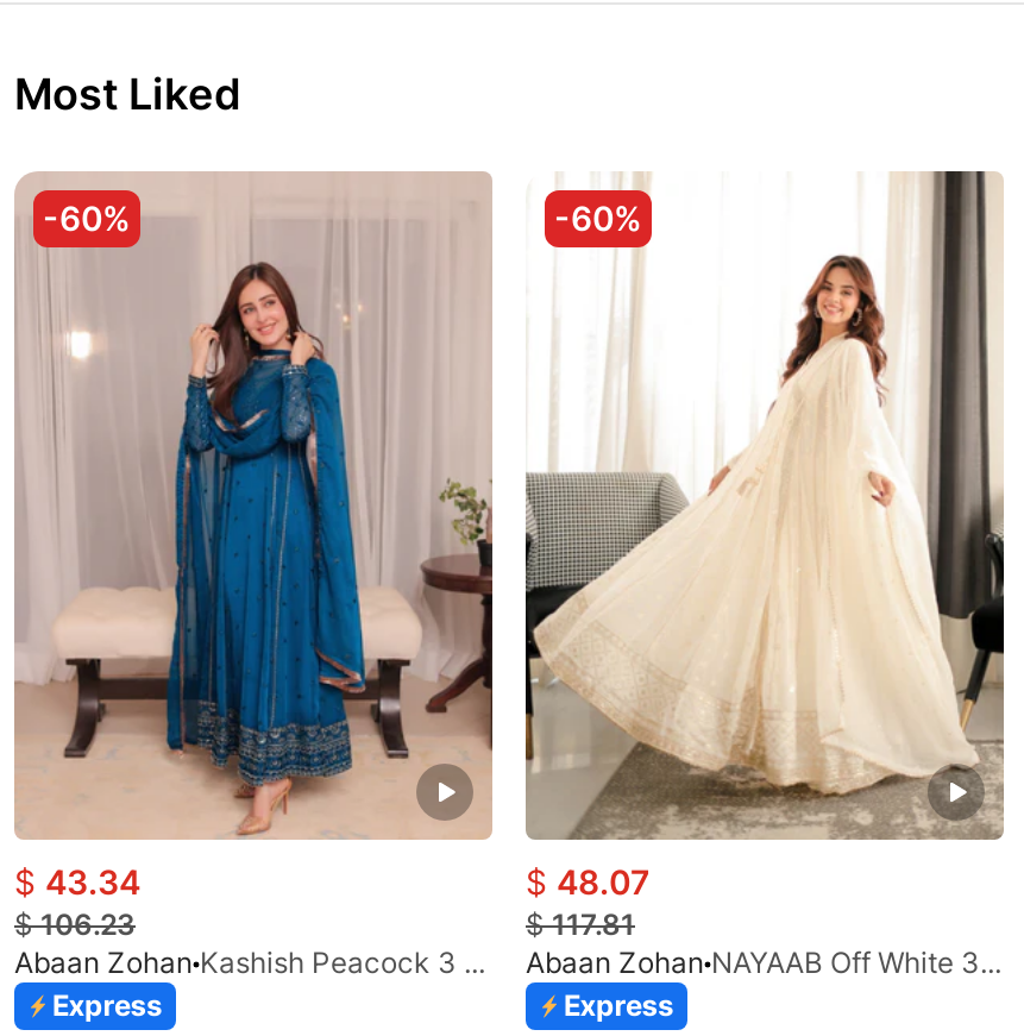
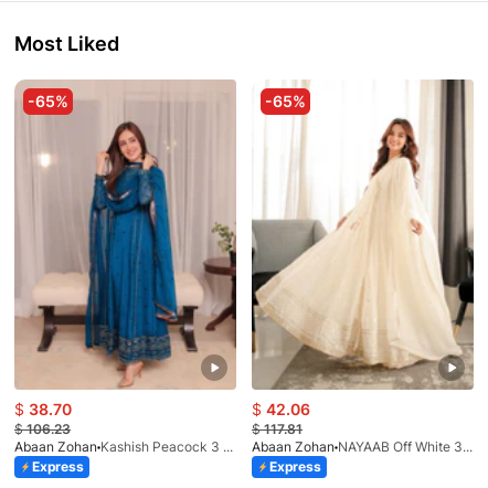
- -60%
+ -65%

- -60%
+ -65%

- $ 43.34
+ $ 38.70

- $ 48.07
+ $ 42.06
